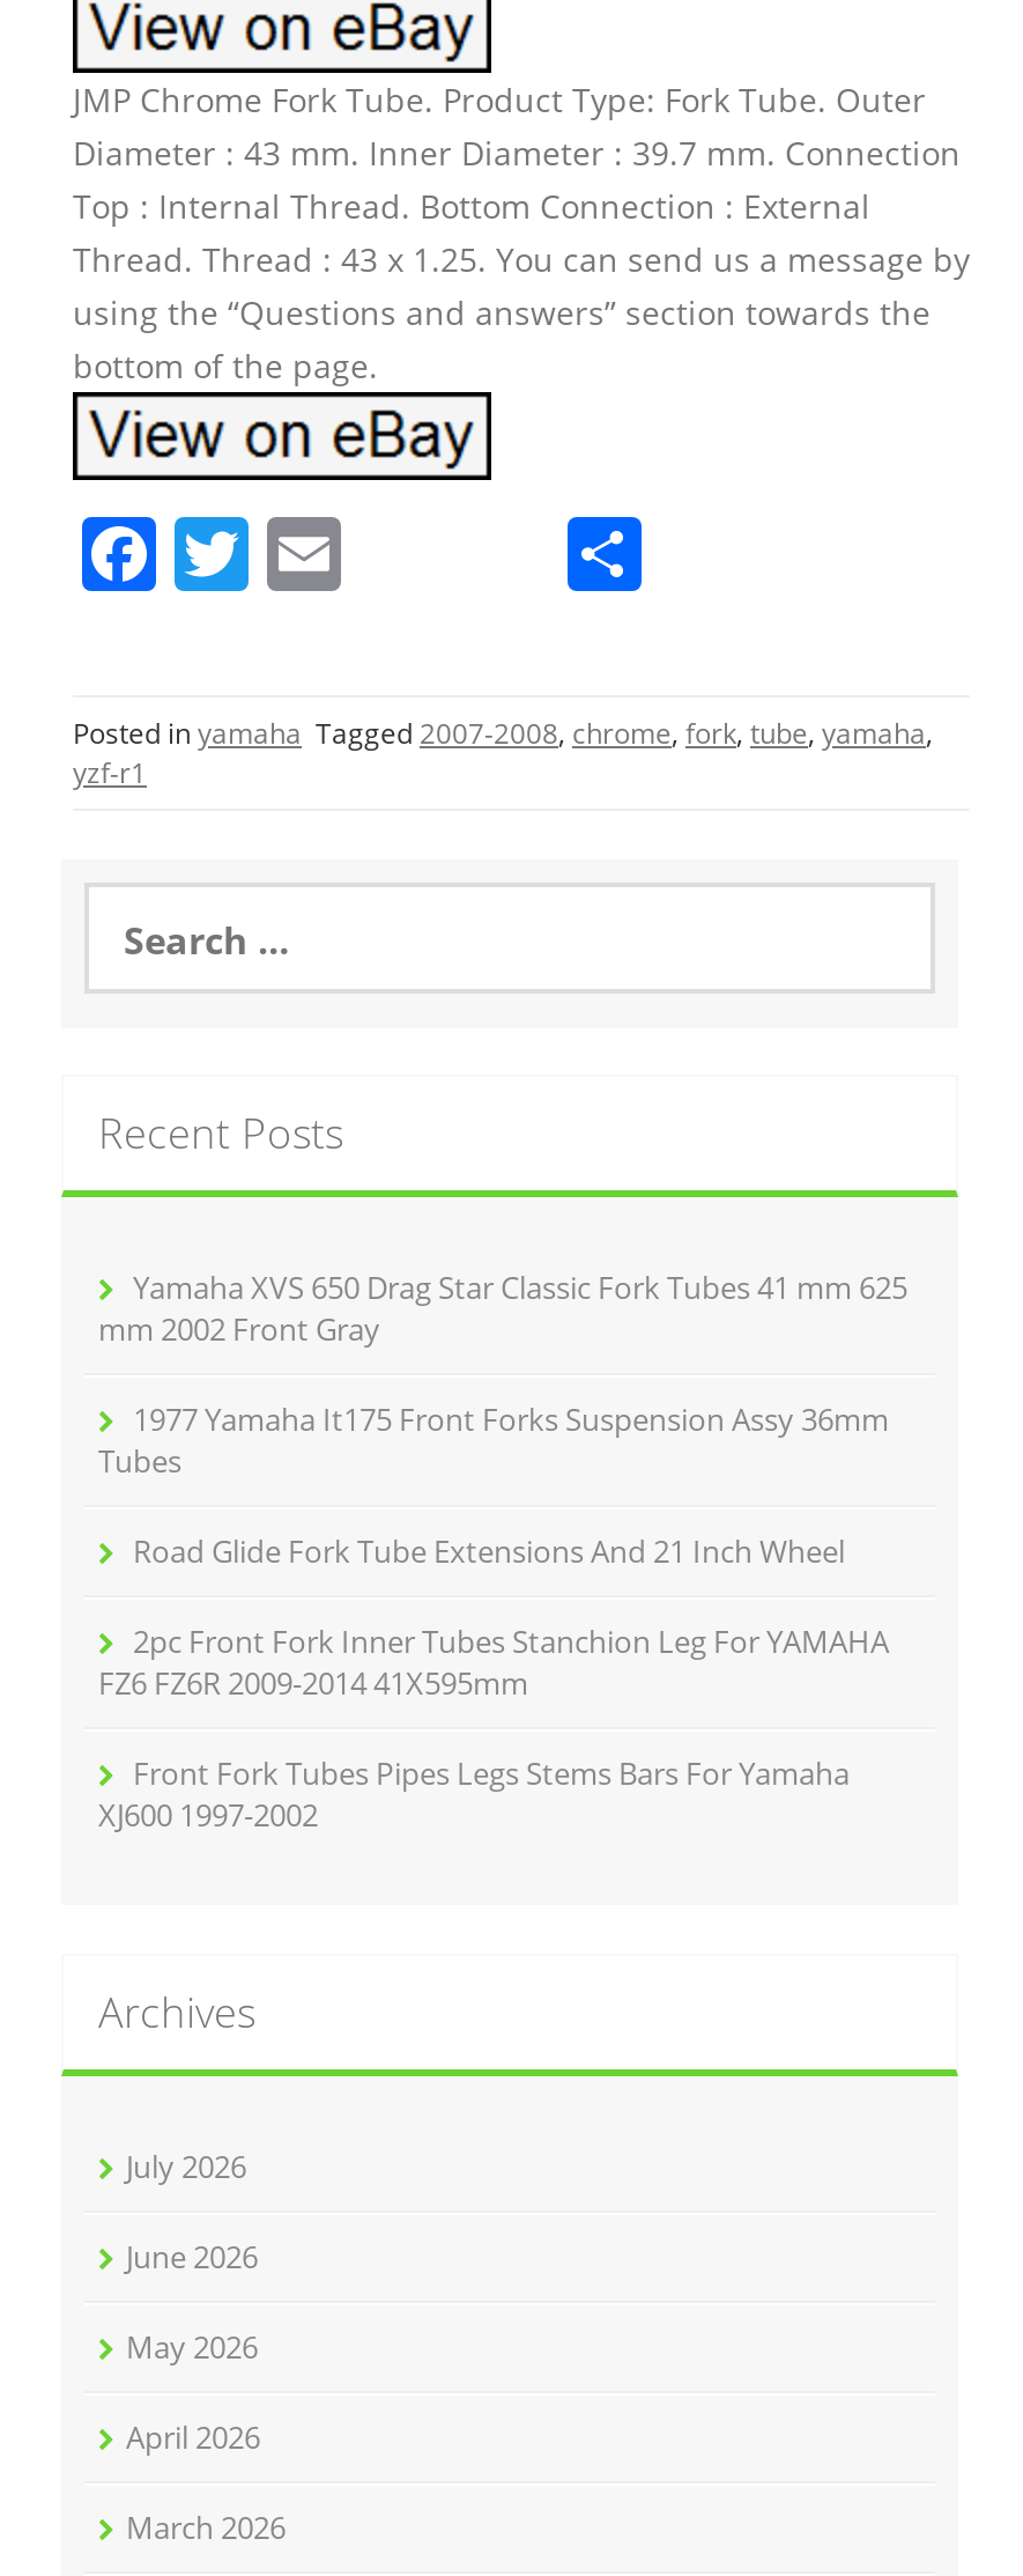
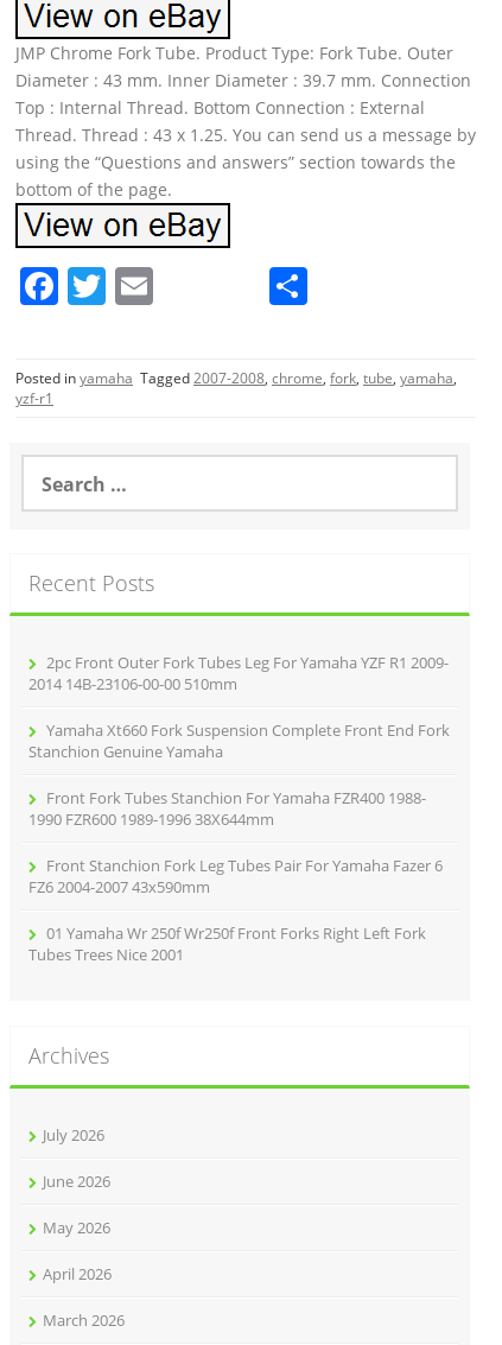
- Yamaha XVS 650 Drag Star Classic Fork Tubes 41 mm 625
- mm 2002 Front Gray
+ 2pc Front Outer Fork Tubes Leg For Yamaha YZF R1 2009-
+ 2014 14B-23106-00-00 510mm

- 1977 Yamaha It175 Front Forks Suspension Assy 36mm
- Tubes
+ Yamaha Xt660 Fork Suspension Complete Front End Fork
+ Stanchion Genuine Yamaha

- Road Glide Fork Tube Extensions And 21 Inch Wheel
+ Front Fork Tubes Stanchion For Yamaha FZR400 1988-
+ 1990 FZR600 1989-1996 38X644mm

- 2pc Front Fork Inner Tubes Stanchion Leg For YAMAHA
- FZ6 FZ6R 2009-2014 41X595mm
+ Front Stanchion Fork Leg Tubes Pair For Yamaha Fazer 6
+ FZ6 2004-2007 43x590mm

- Front Fork Tubes Pipes Legs Stems Bars For Yamaha
- XJ600 1997-2002
+ 01 Yamaha Wr 250f Wr250f Front Forks Right Left Fork
+ Tubes Trees Nice 2001
